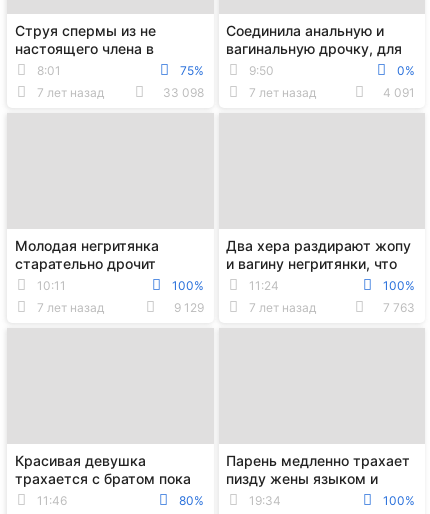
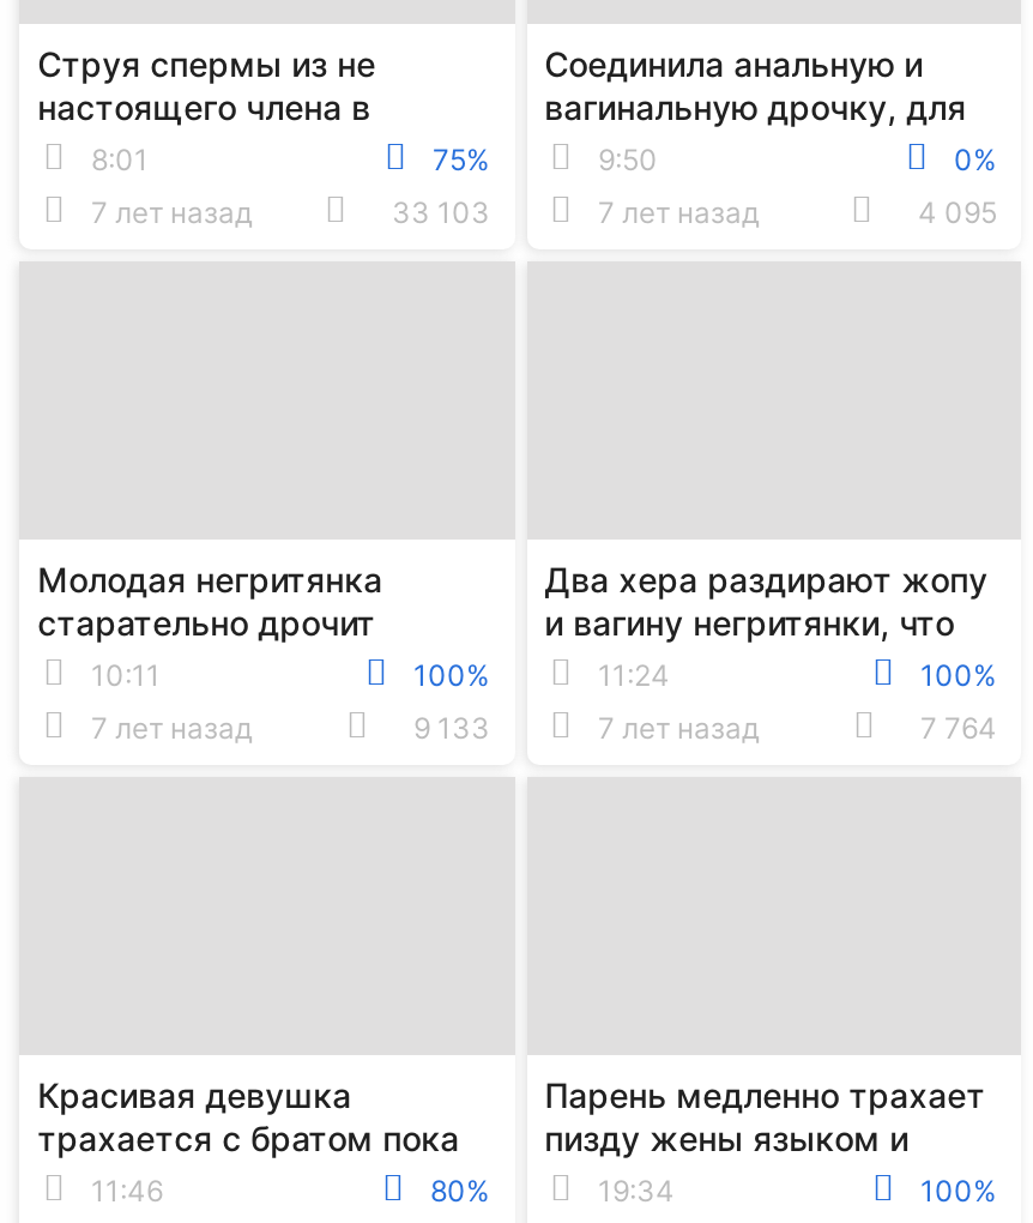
- 33 098
+ 33 103

- 4 091
+ 4 095

- 9 129
+ 9 133

- 7 763
+ 7 764
